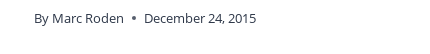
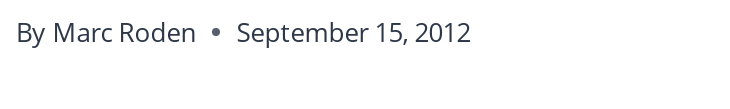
- By Marc Roden December 24, 2015
+ By Marc Roden September 15, 2012
